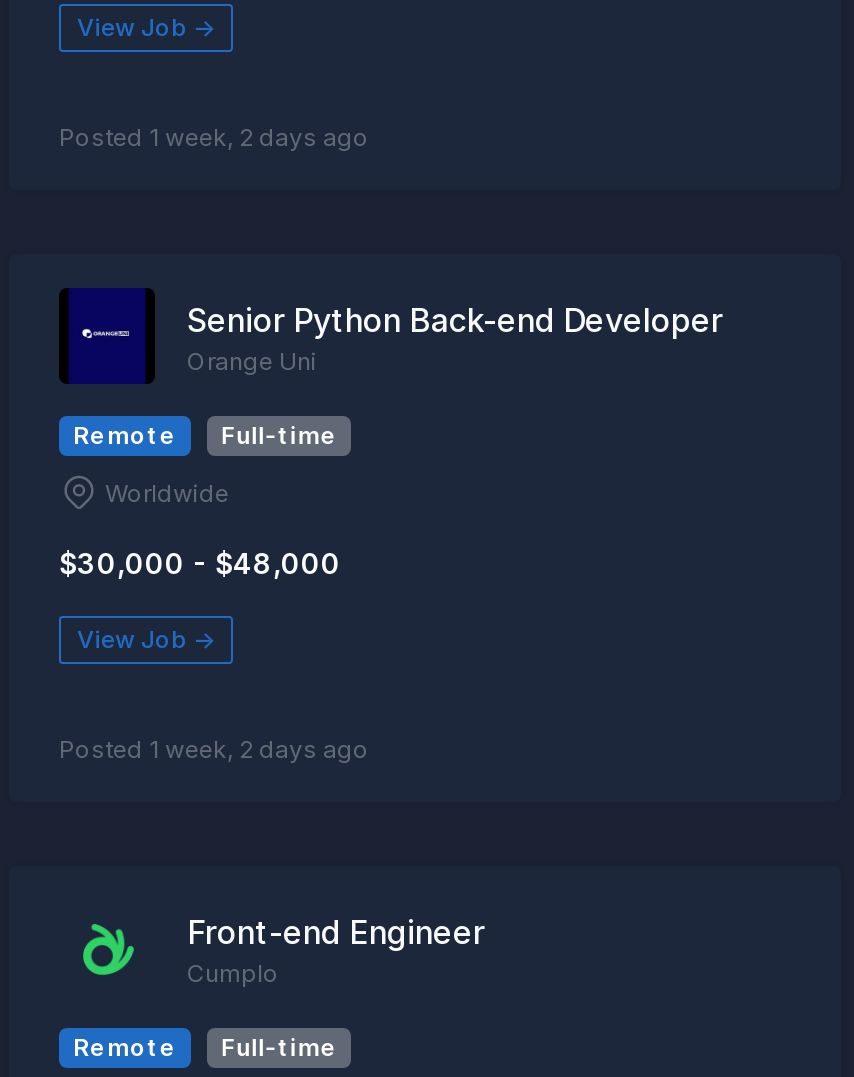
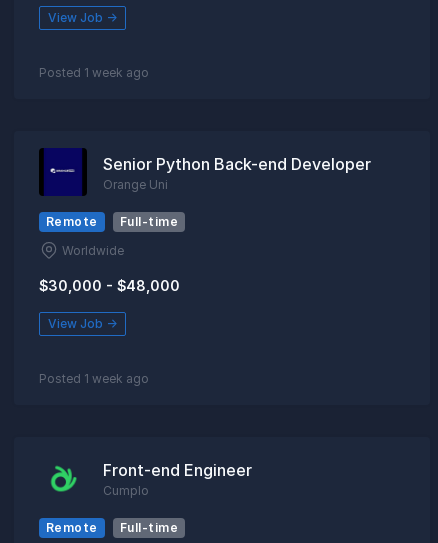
- Posted 1 week, 2 days ago
+ Posted 1 week ago

- Posted 1 week, 2 days ago
+ Posted 1 week ago
